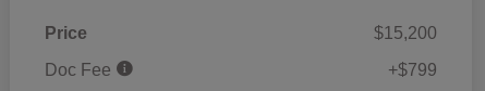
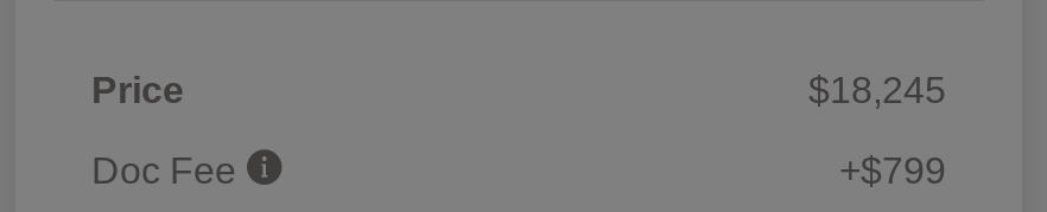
- $15,200
+ $18,245
